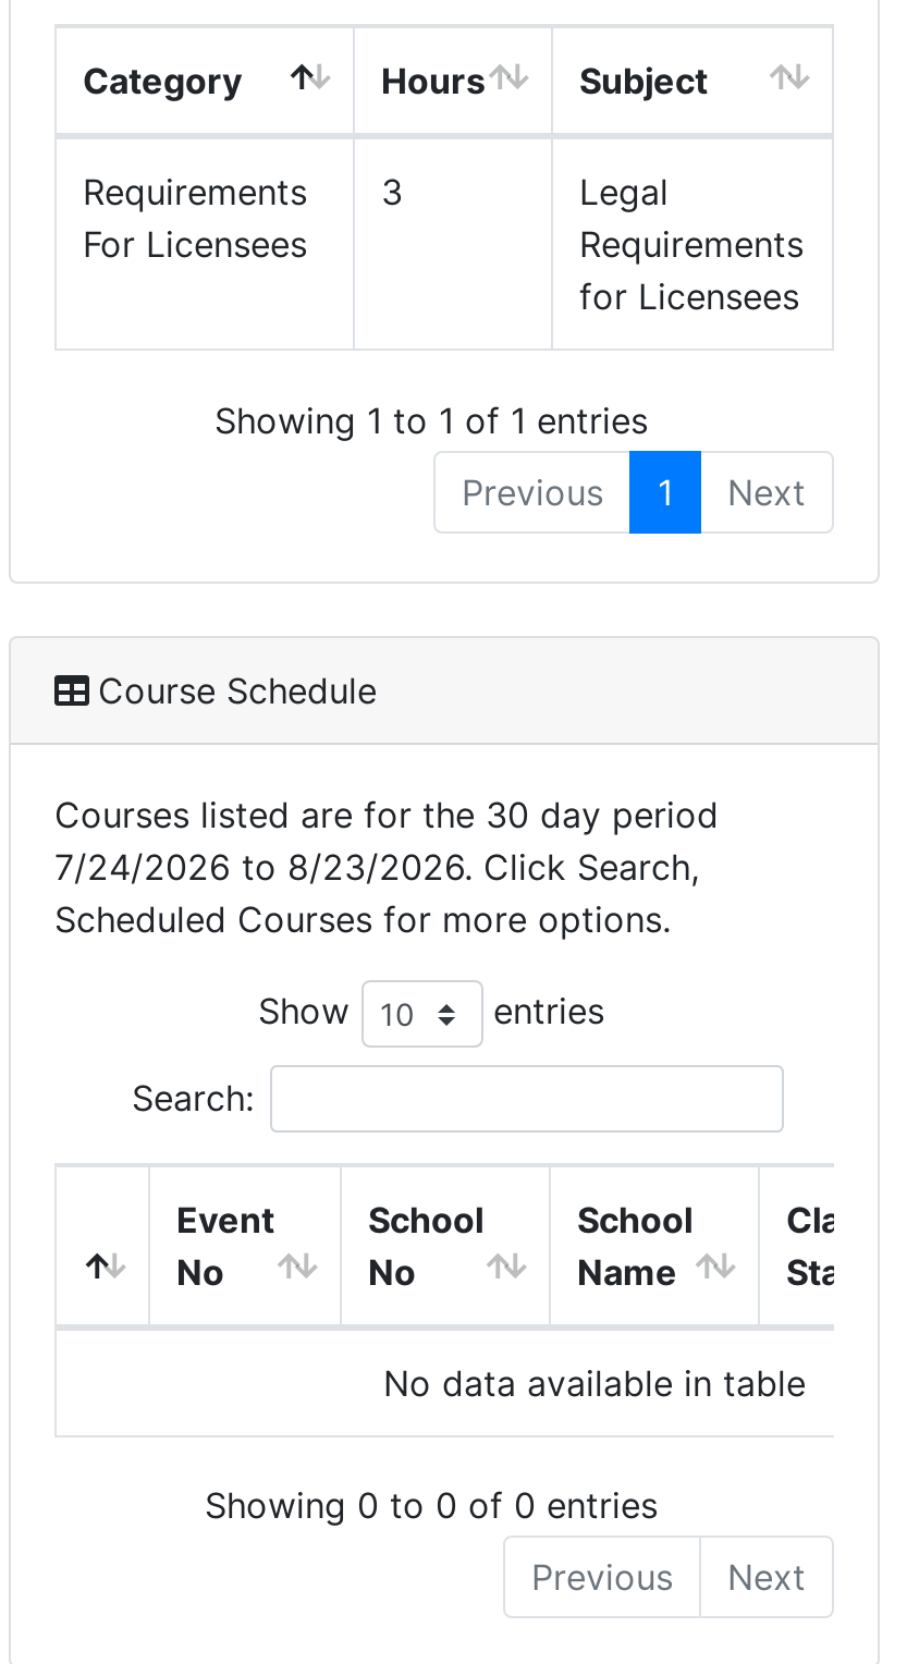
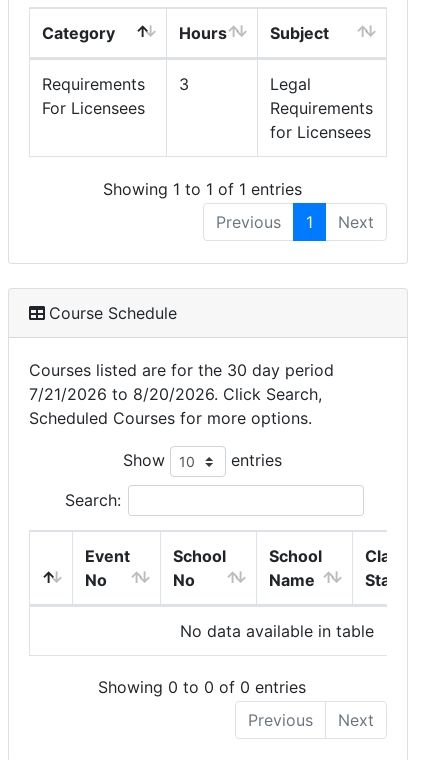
- 7/24/2026 to 8/23/2026. Click Search,
+ 7/21/2026 to 8/20/2026. Click Search,
